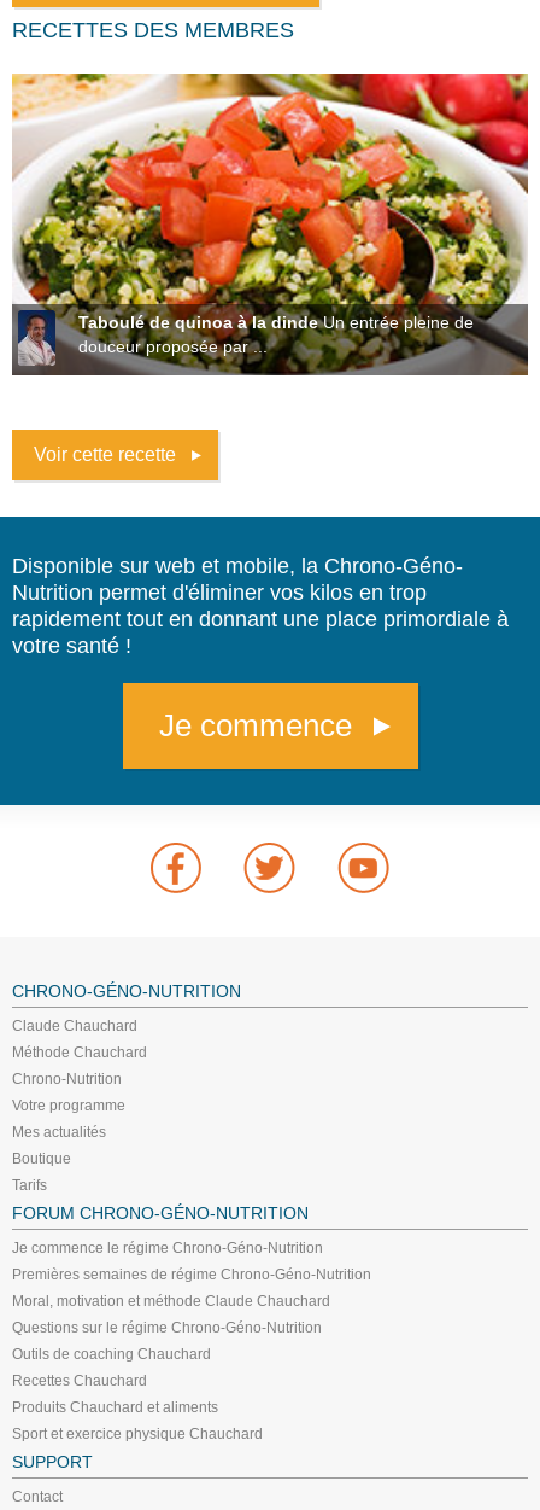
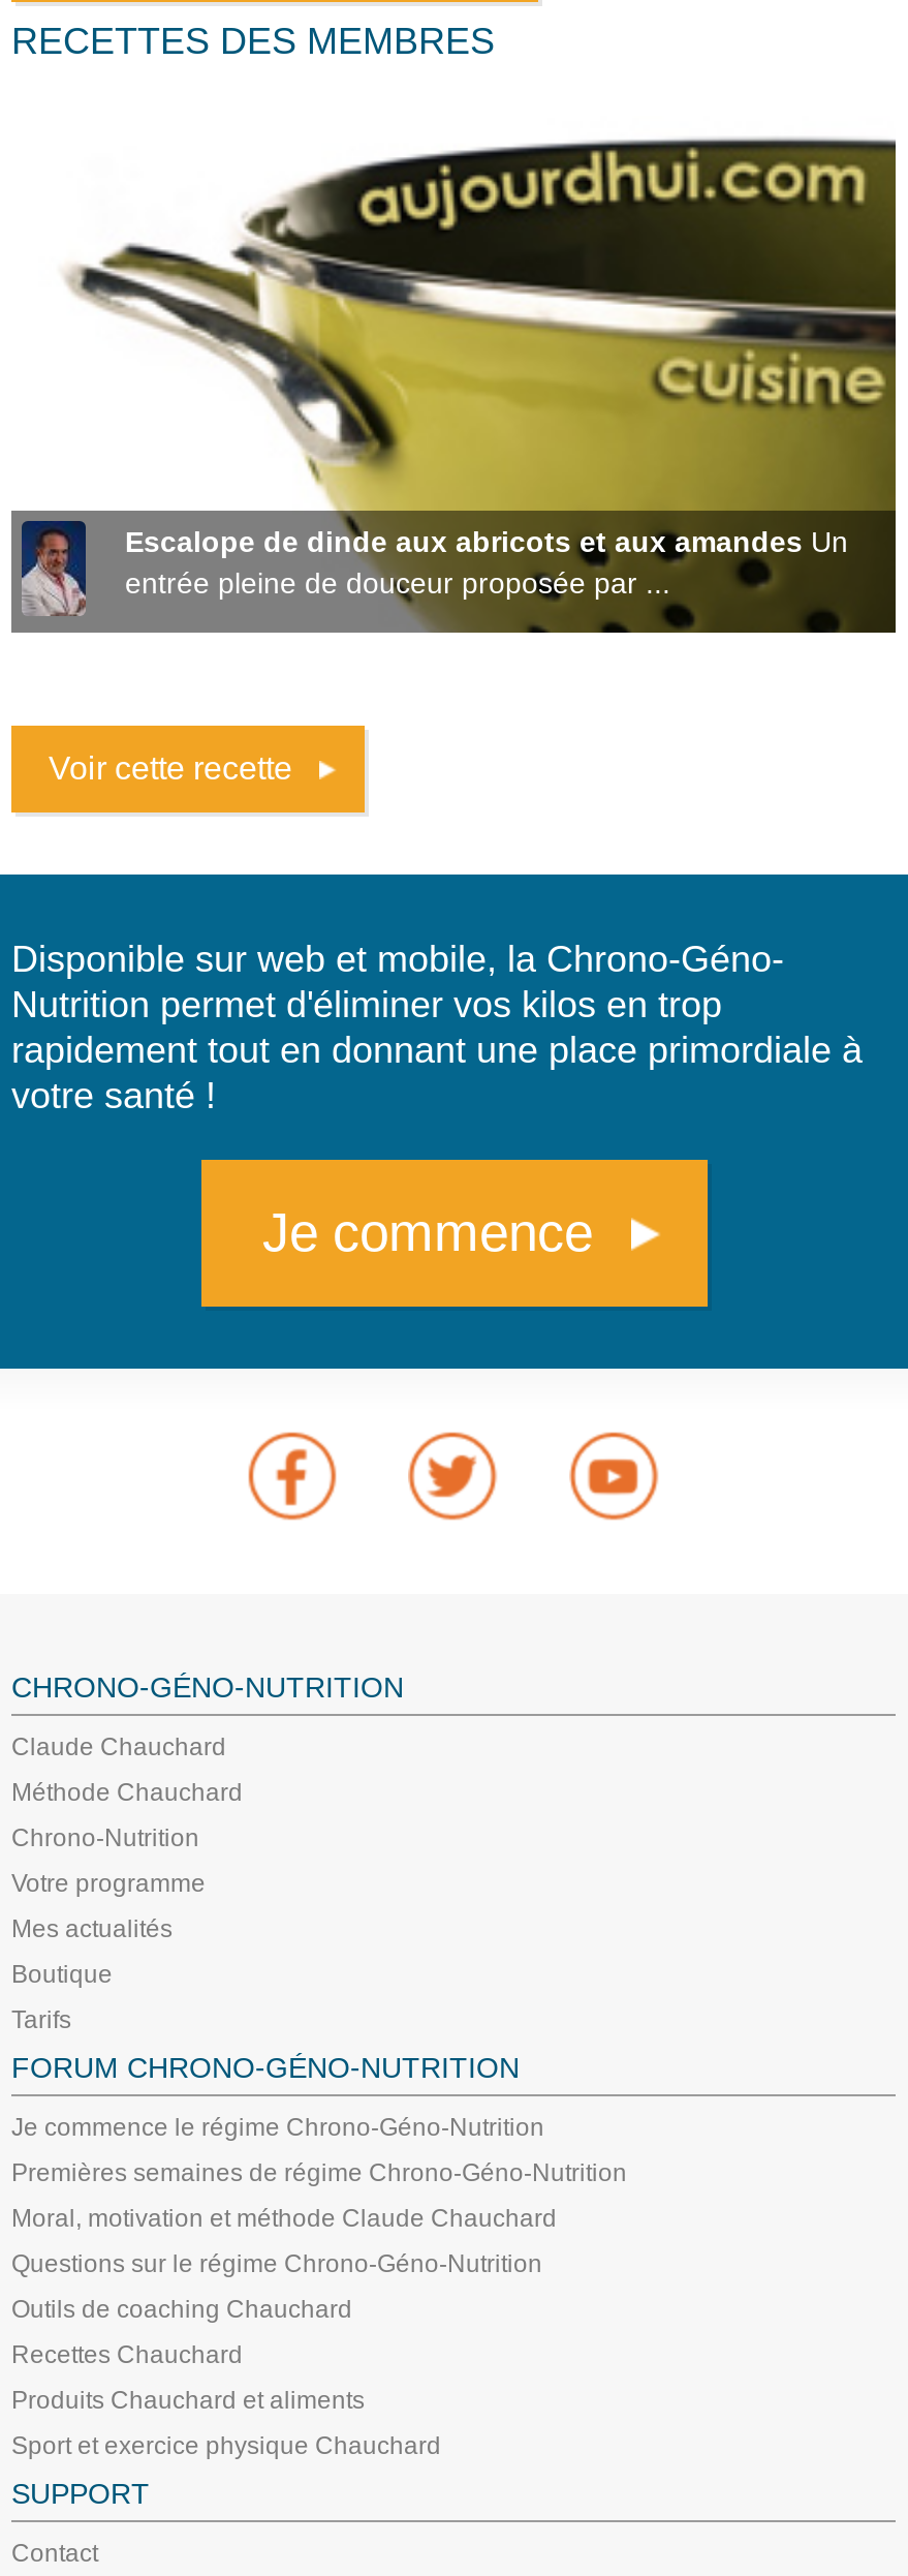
- [image]
- Taboulé de quinoa à la dinde Un entrée pleine de
- douceur proposée par ...
+ [image]
+ Escalope de dinde aux abricots et aux amandes Un
+ entrée pleine de douceur proposée par ...
